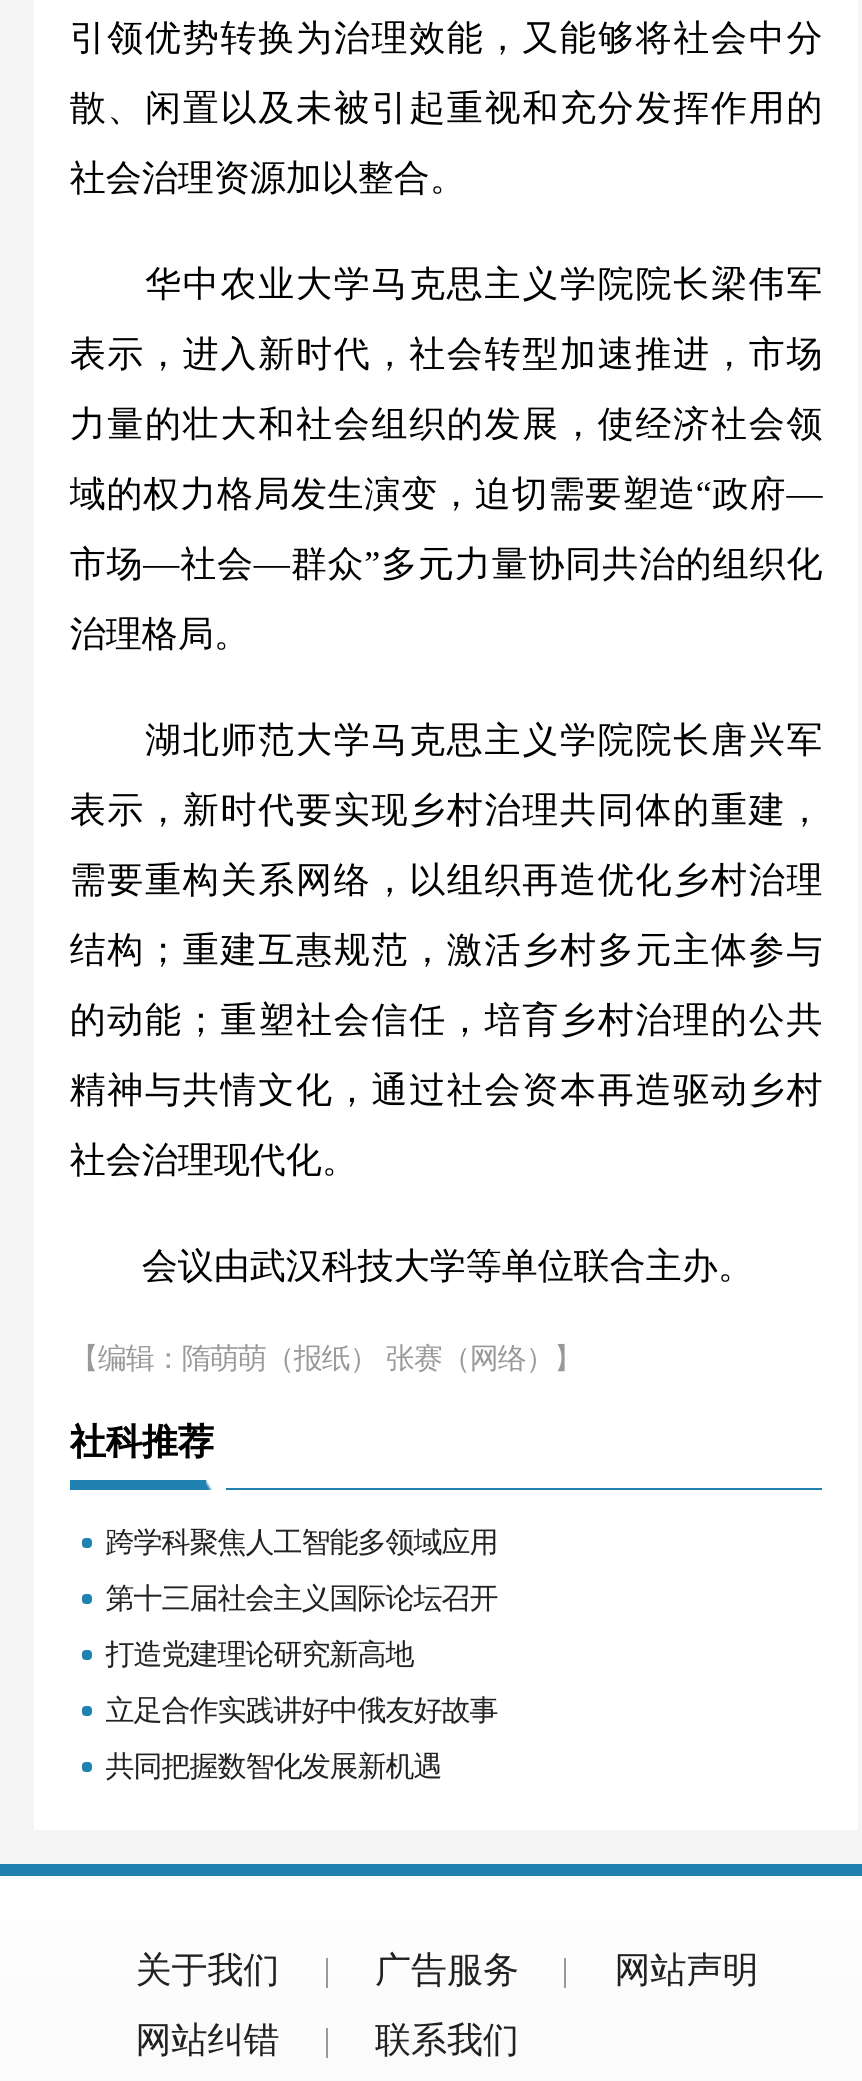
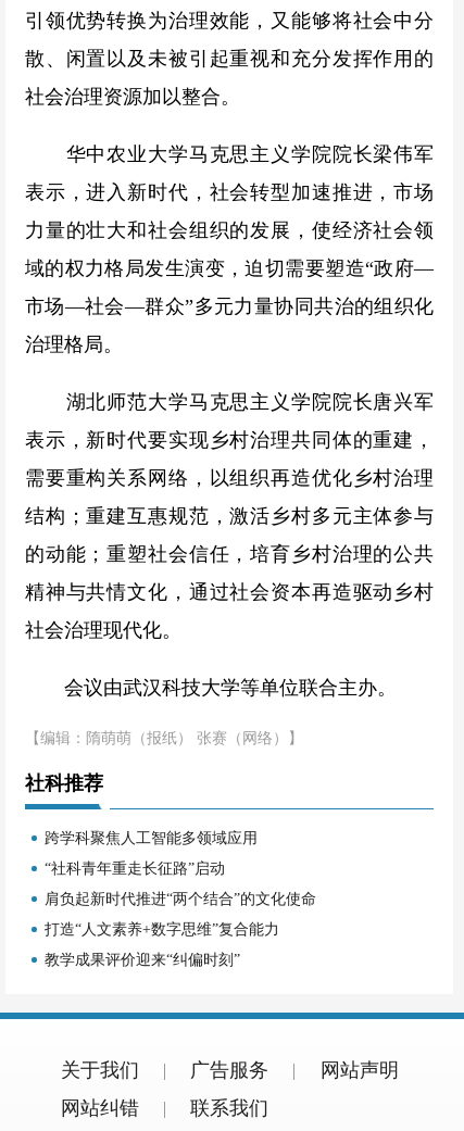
- 第十三届社会主义国际论坛召开
+ “社科青年重走长征路”启动

- 打造党建理论研究新高地
+ 肩负起新时代推进“两个结合”的文化使命

- 立足合作实践讲好中俄友好故事
+ 打造“人文素养+数字思维”复合能力

- 共同把握数智化发展新机遇
+ 教学成果评价迎来“纠偏时刻”
